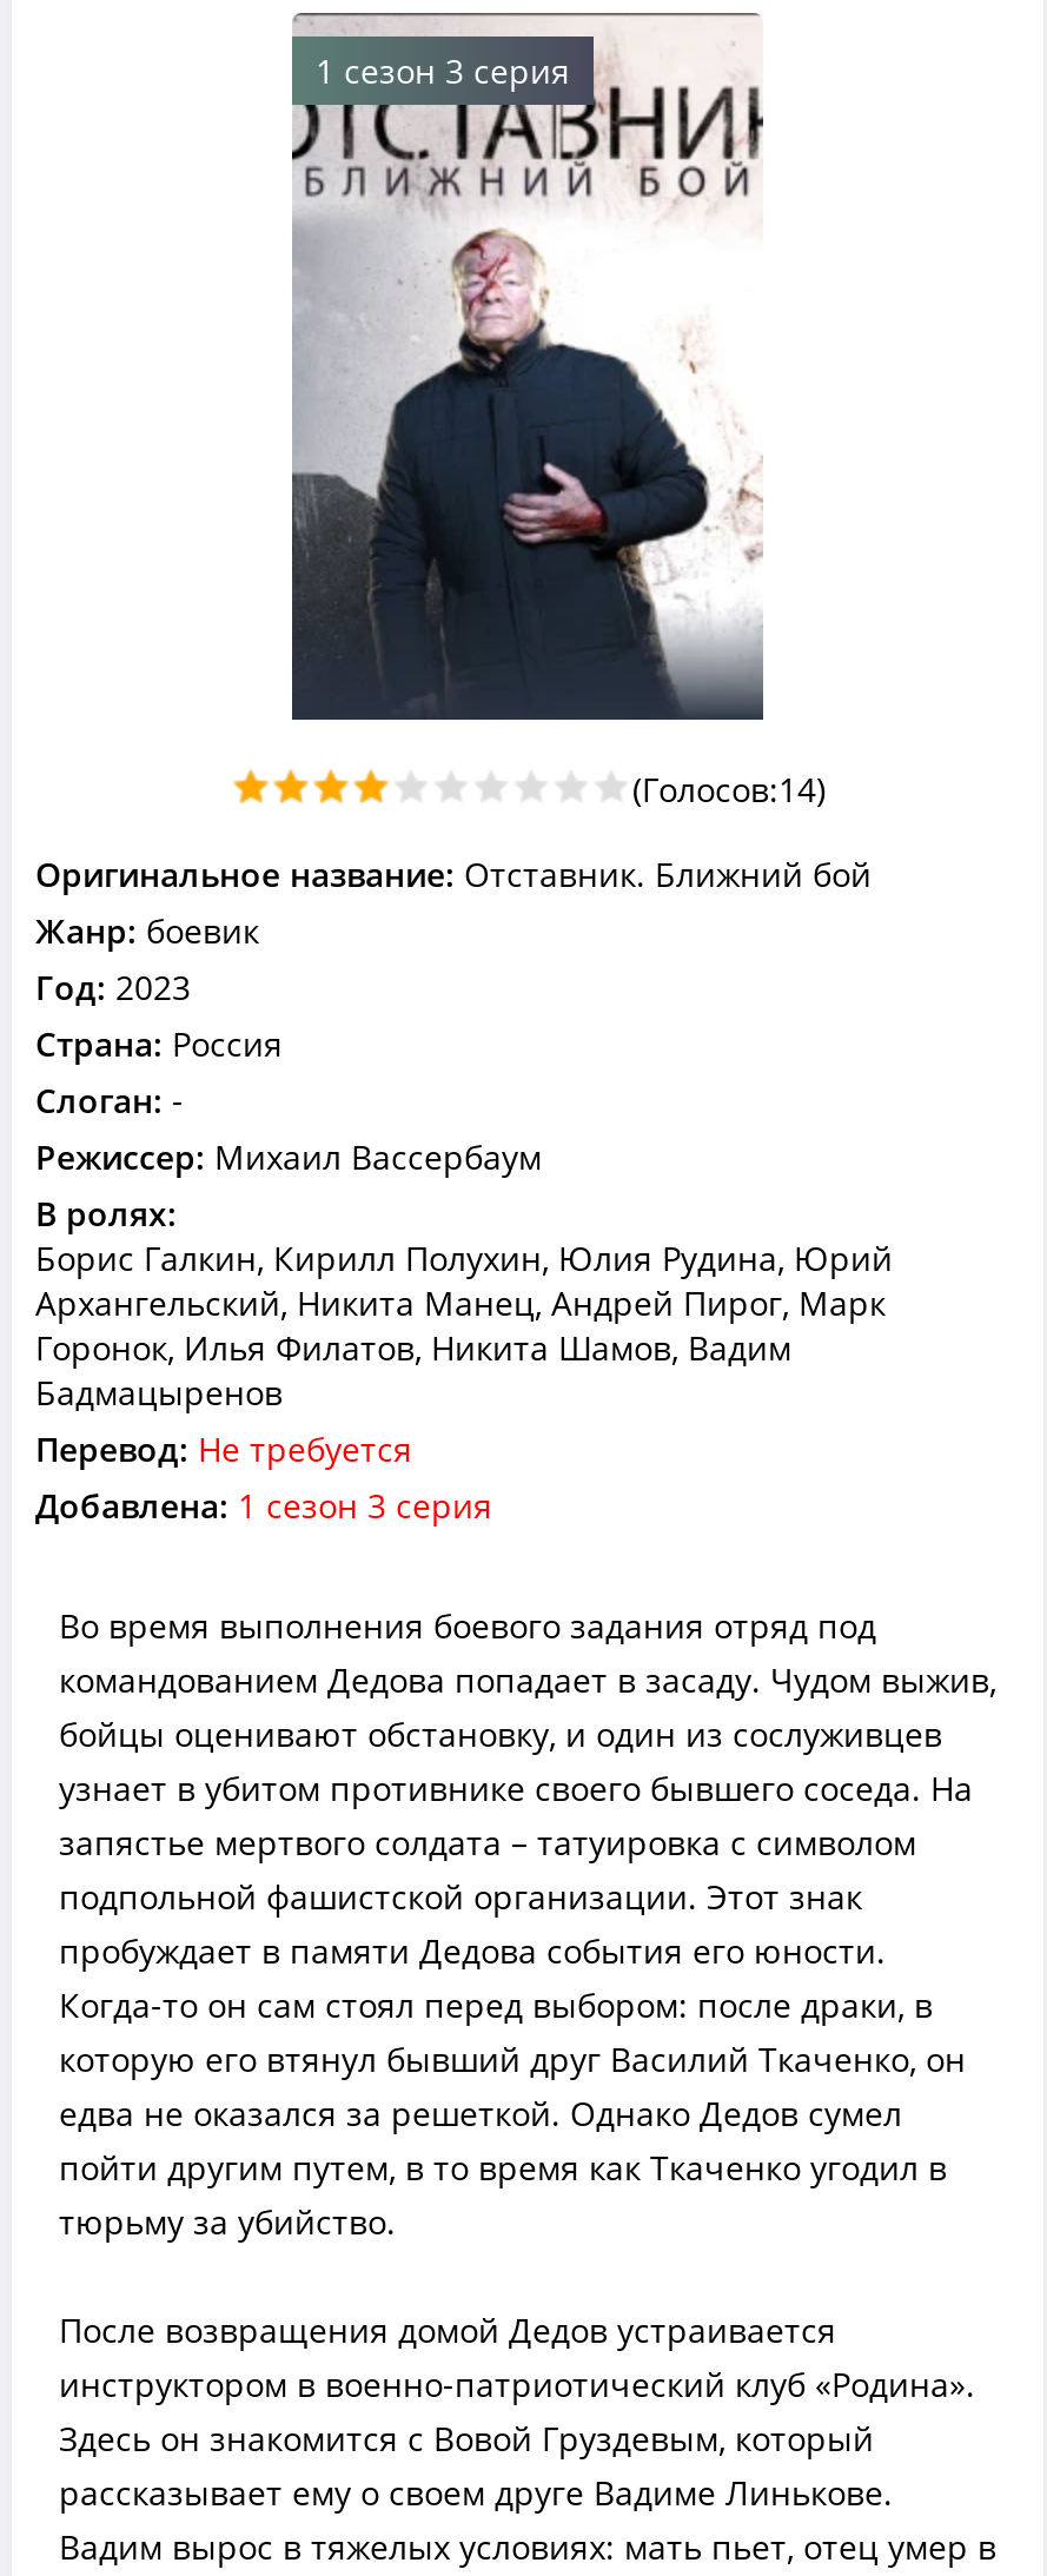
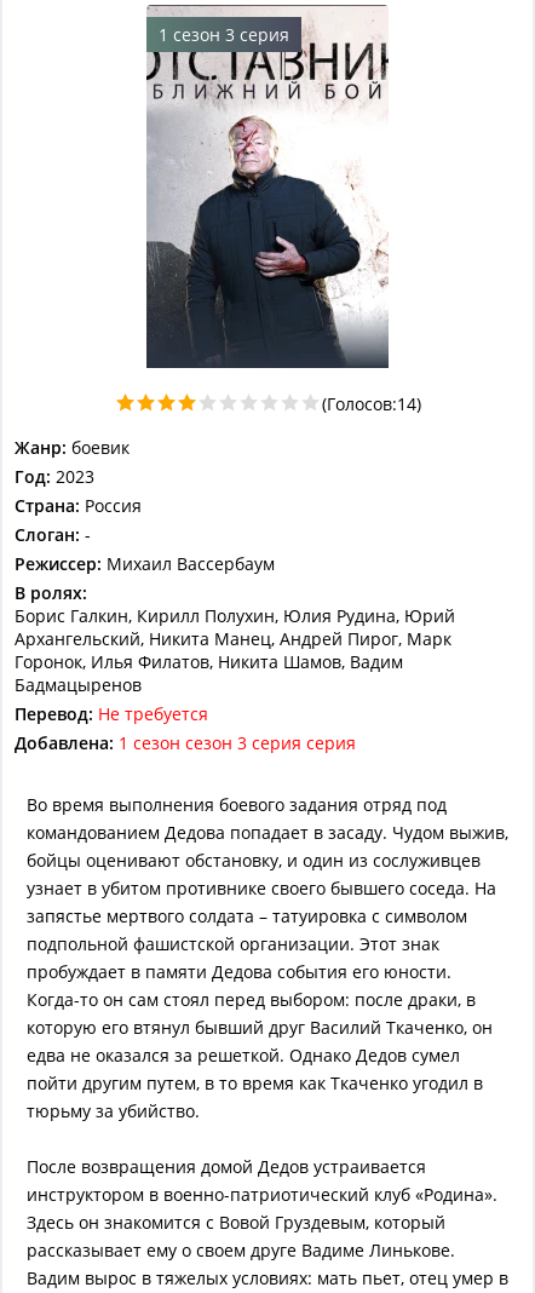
- Оригинальное название: Отставник. Ближний бой

- Добавлена: 1 сезон 3 серия
+ Добавлена: 1 сезон сезон 3 серия серия
